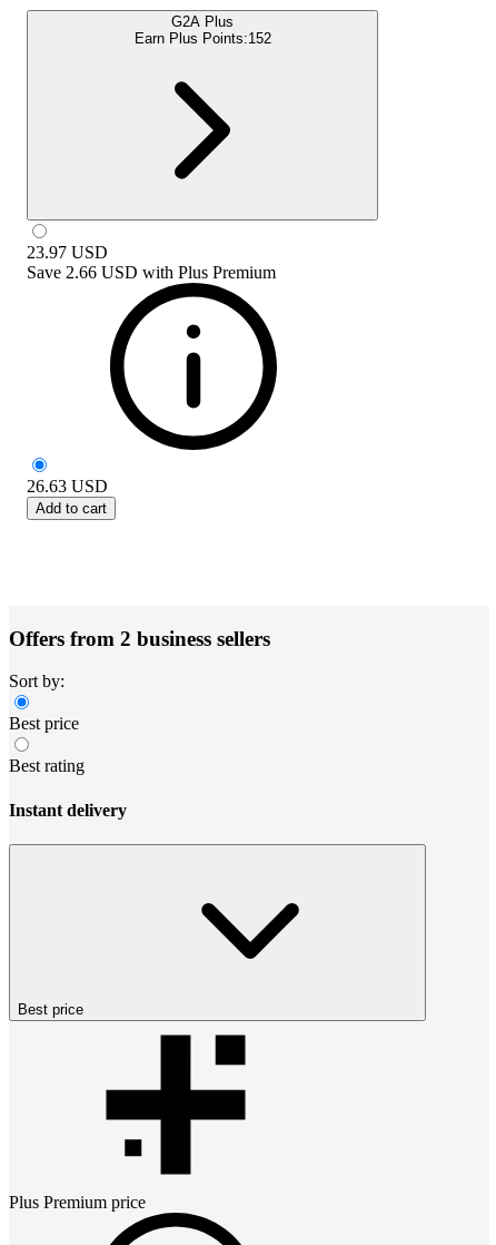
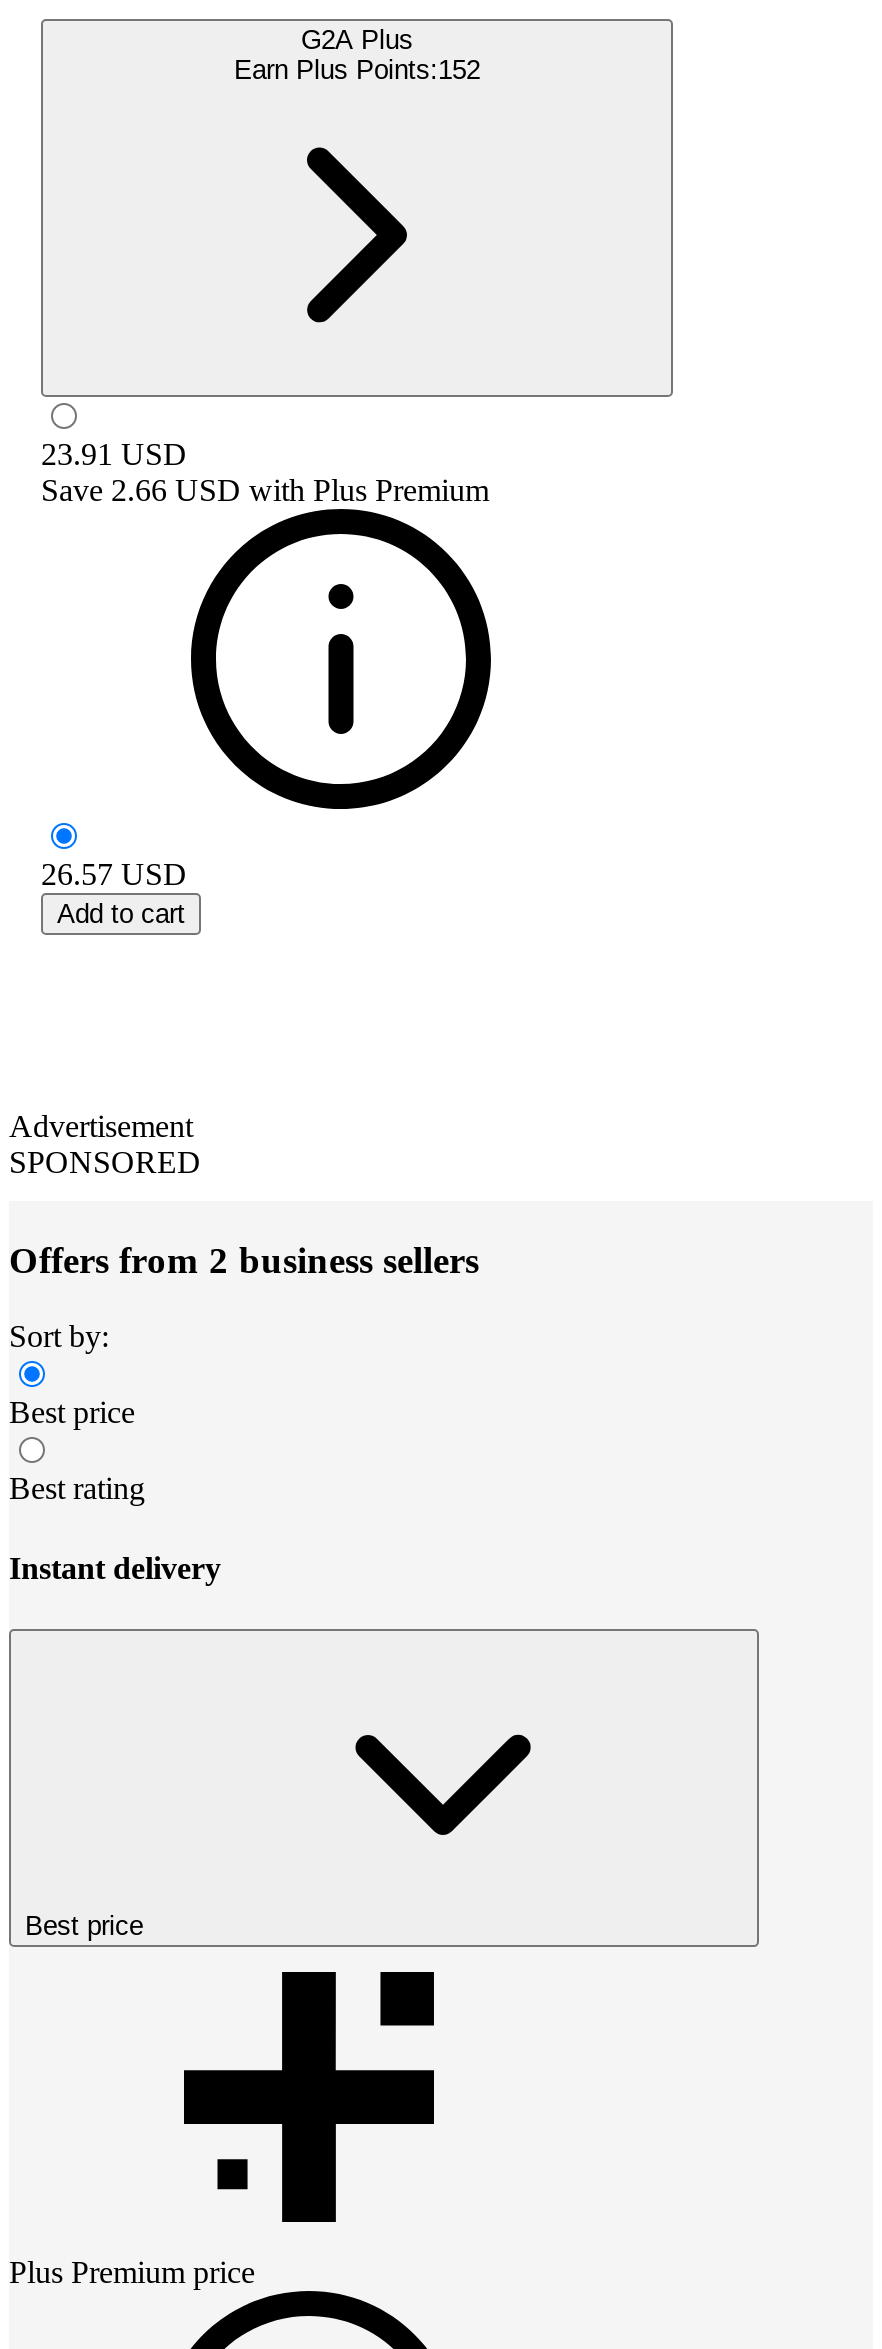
- 23.97 USD
+ 23.91 USD

- 26.63 USD
+ 26.57 USD

+ Advertisement
+ SPONSORED
